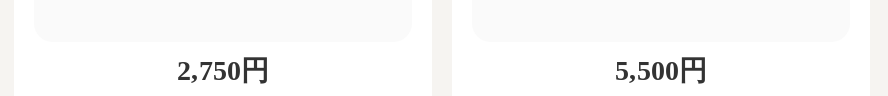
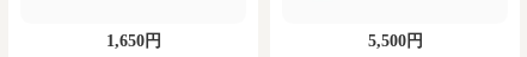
- 2,750円
+ 1,650円
